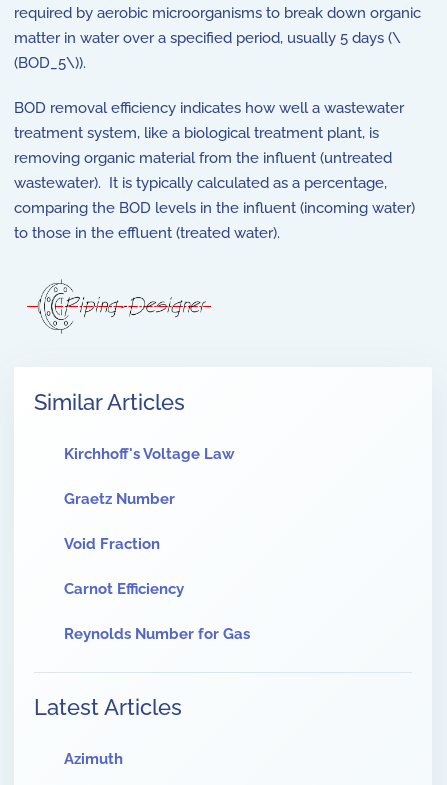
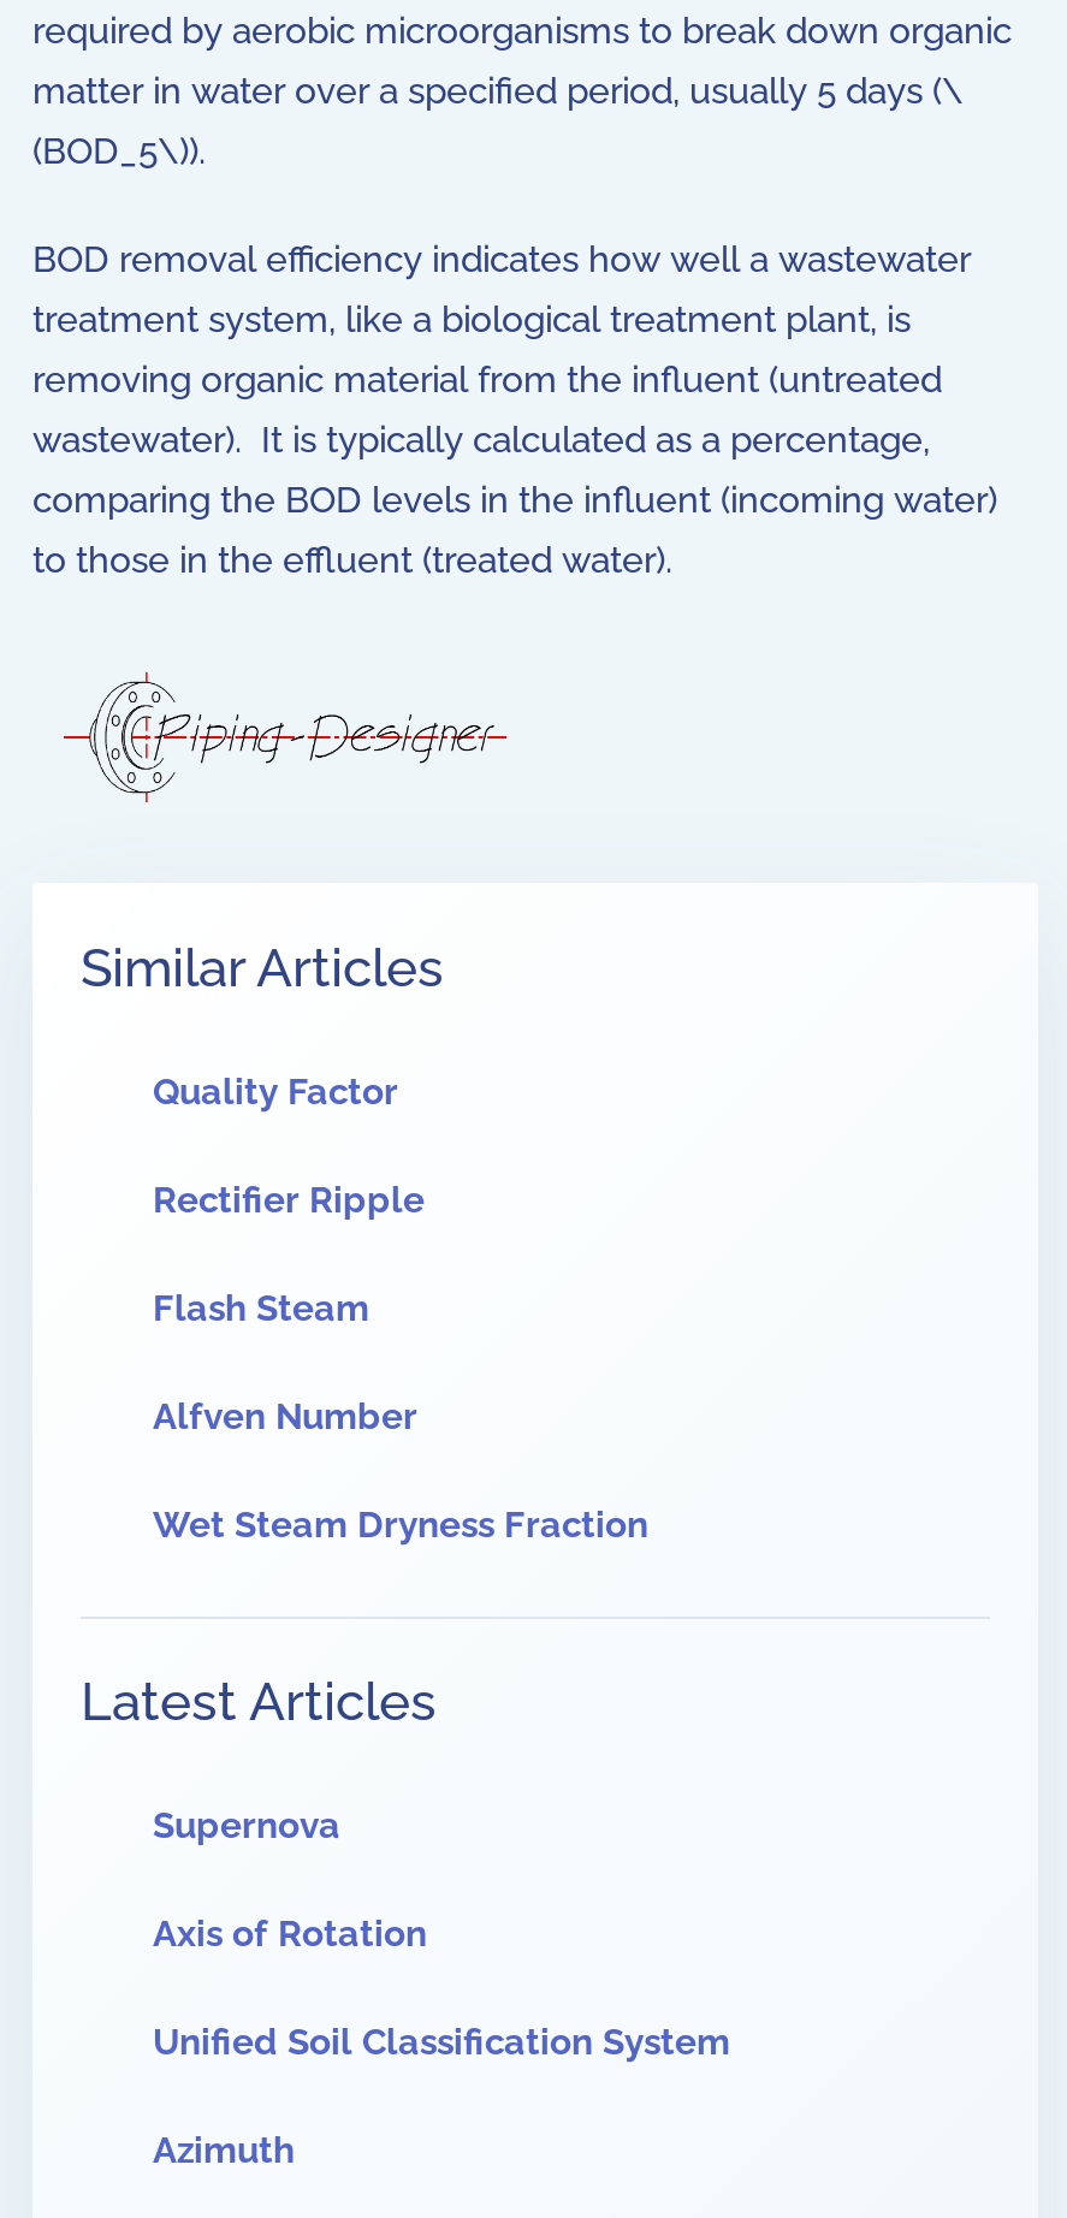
- Kirchhoff's Voltage Law
+ Quality Factor

- Graetz Number
+ Rectifier Ripple

- Void Fraction
+ Flash Steam

- Carnot Efficiency
+ Alfven Number

- Reynolds Number for Gas
+ Wet Steam Dryness Fraction

+ Supernova
+ Axis of Rotation
+ Unified Soil Classification System
